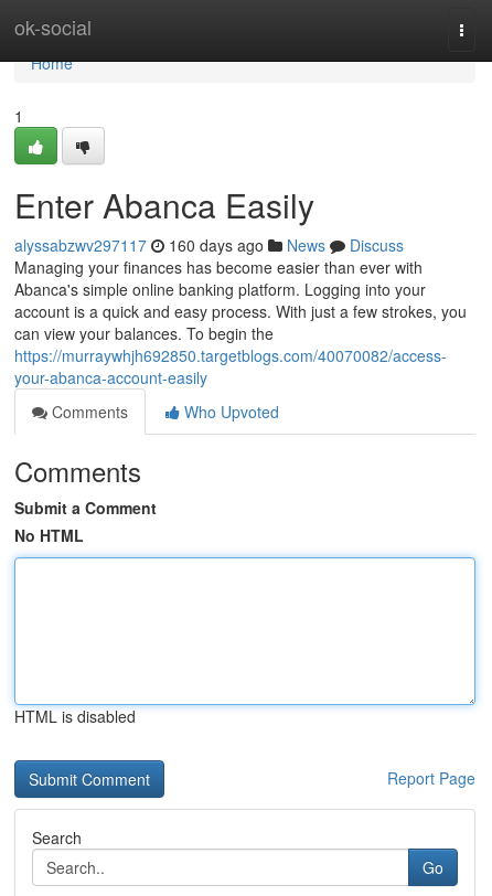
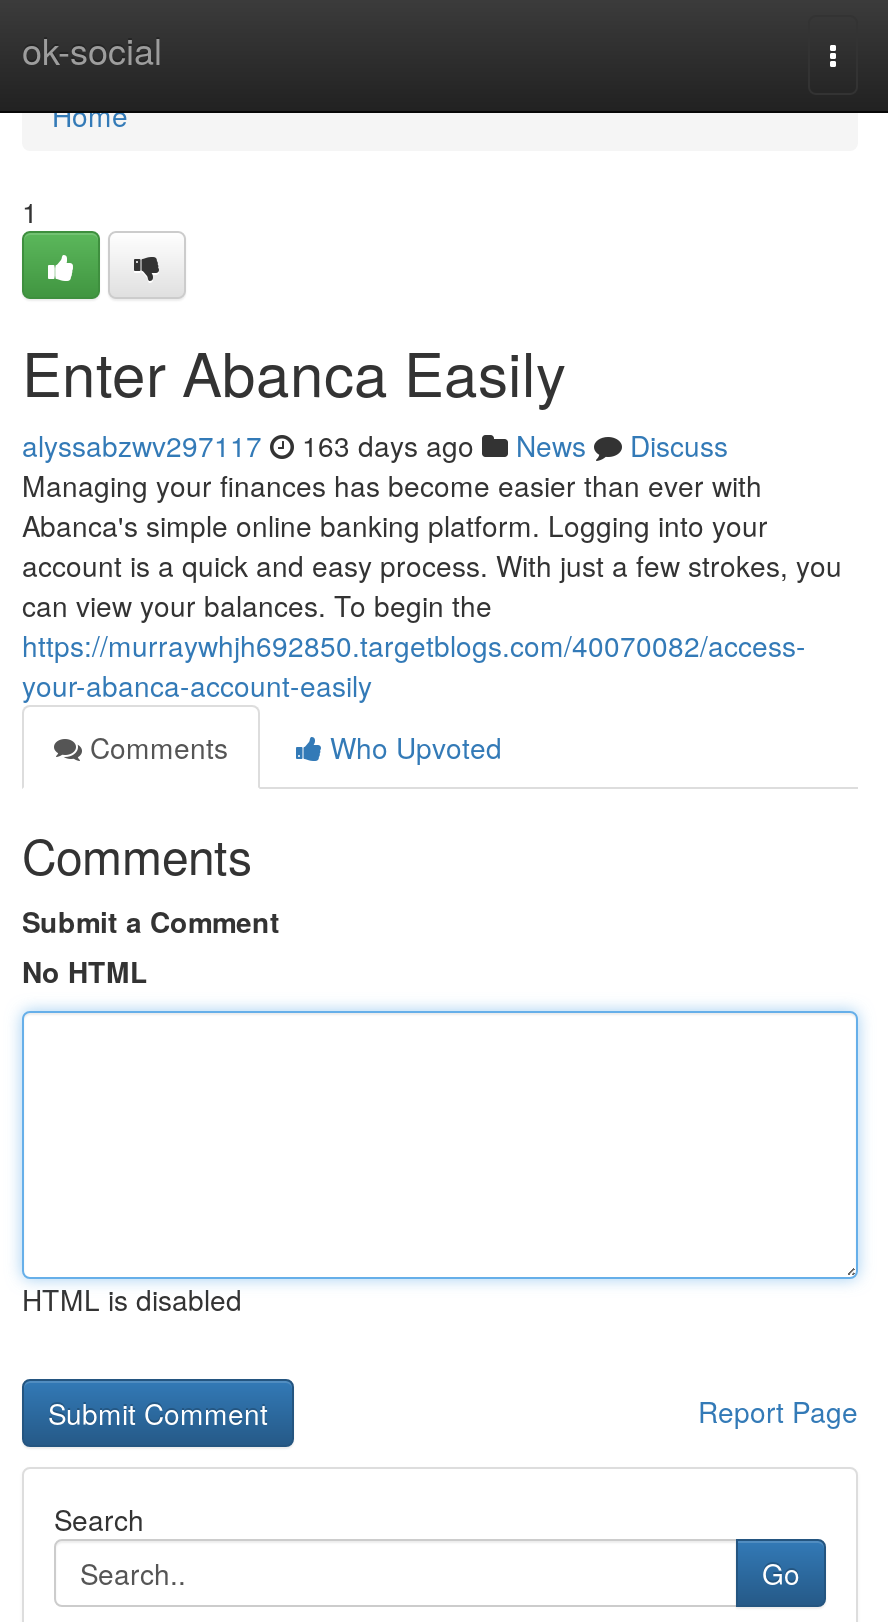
- alyssabzwv297117 160 days ago News Discuss
+ alyssabzwv297117 163 days ago News Discuss
